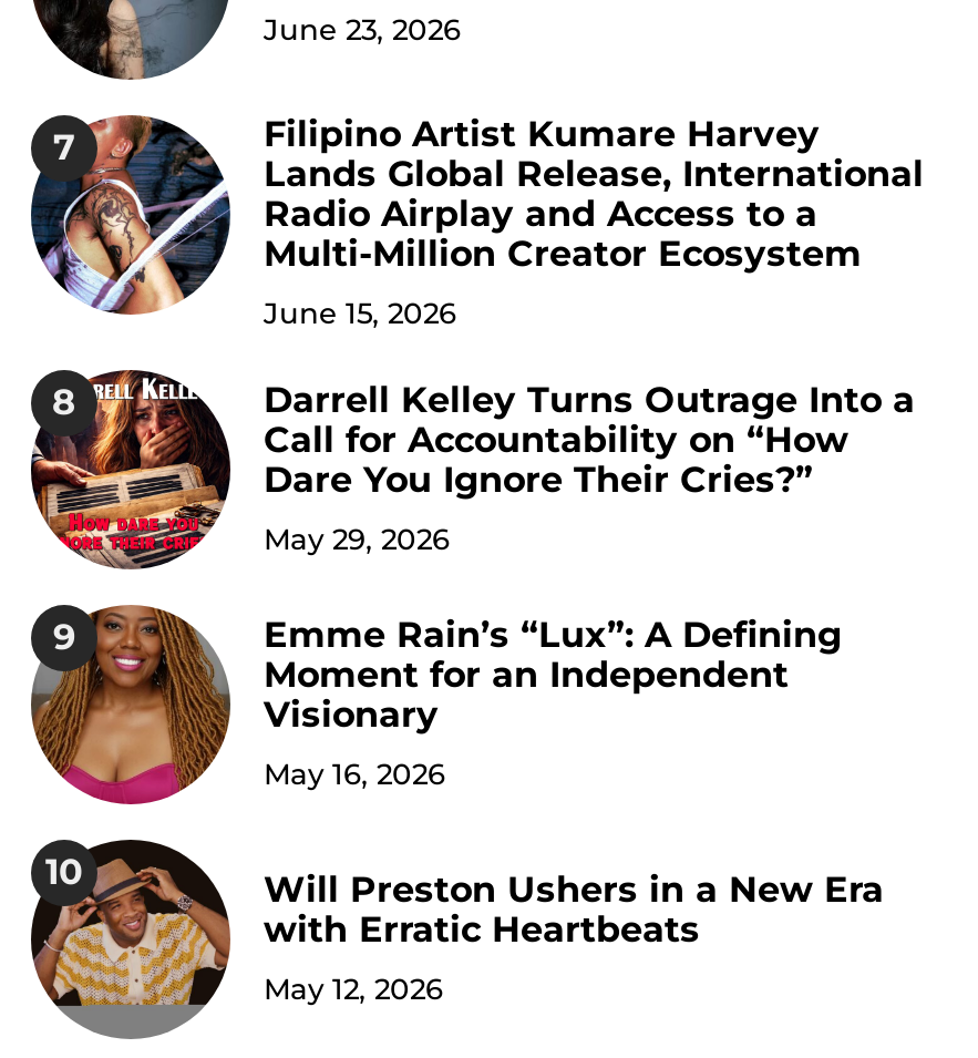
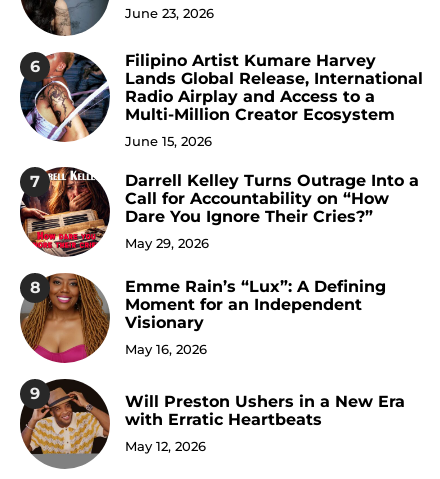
- 7
+ 6

- 8
+ 7

- 9
+ 8

- 10
+ 9
